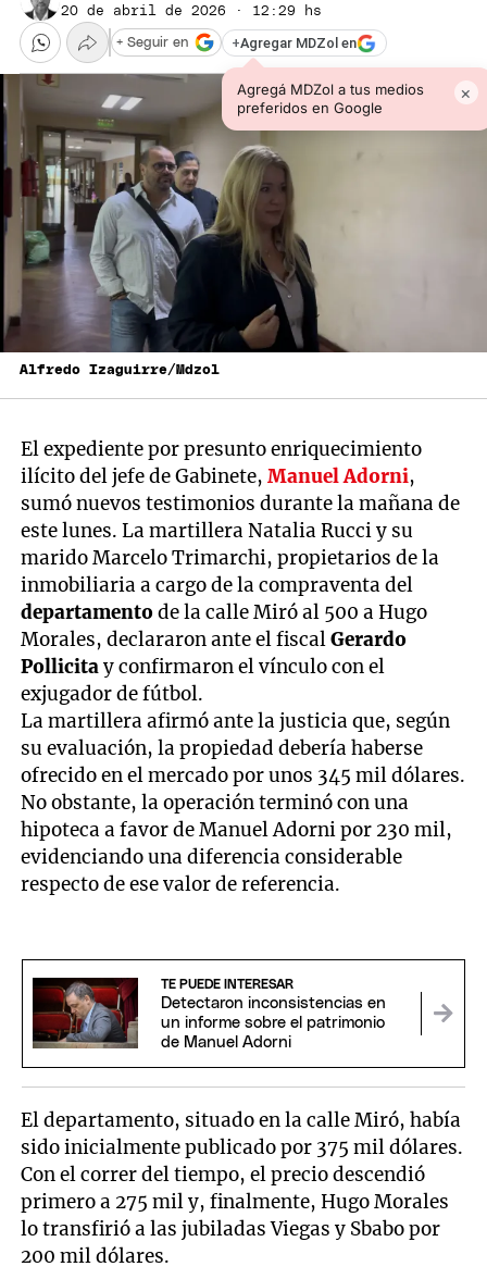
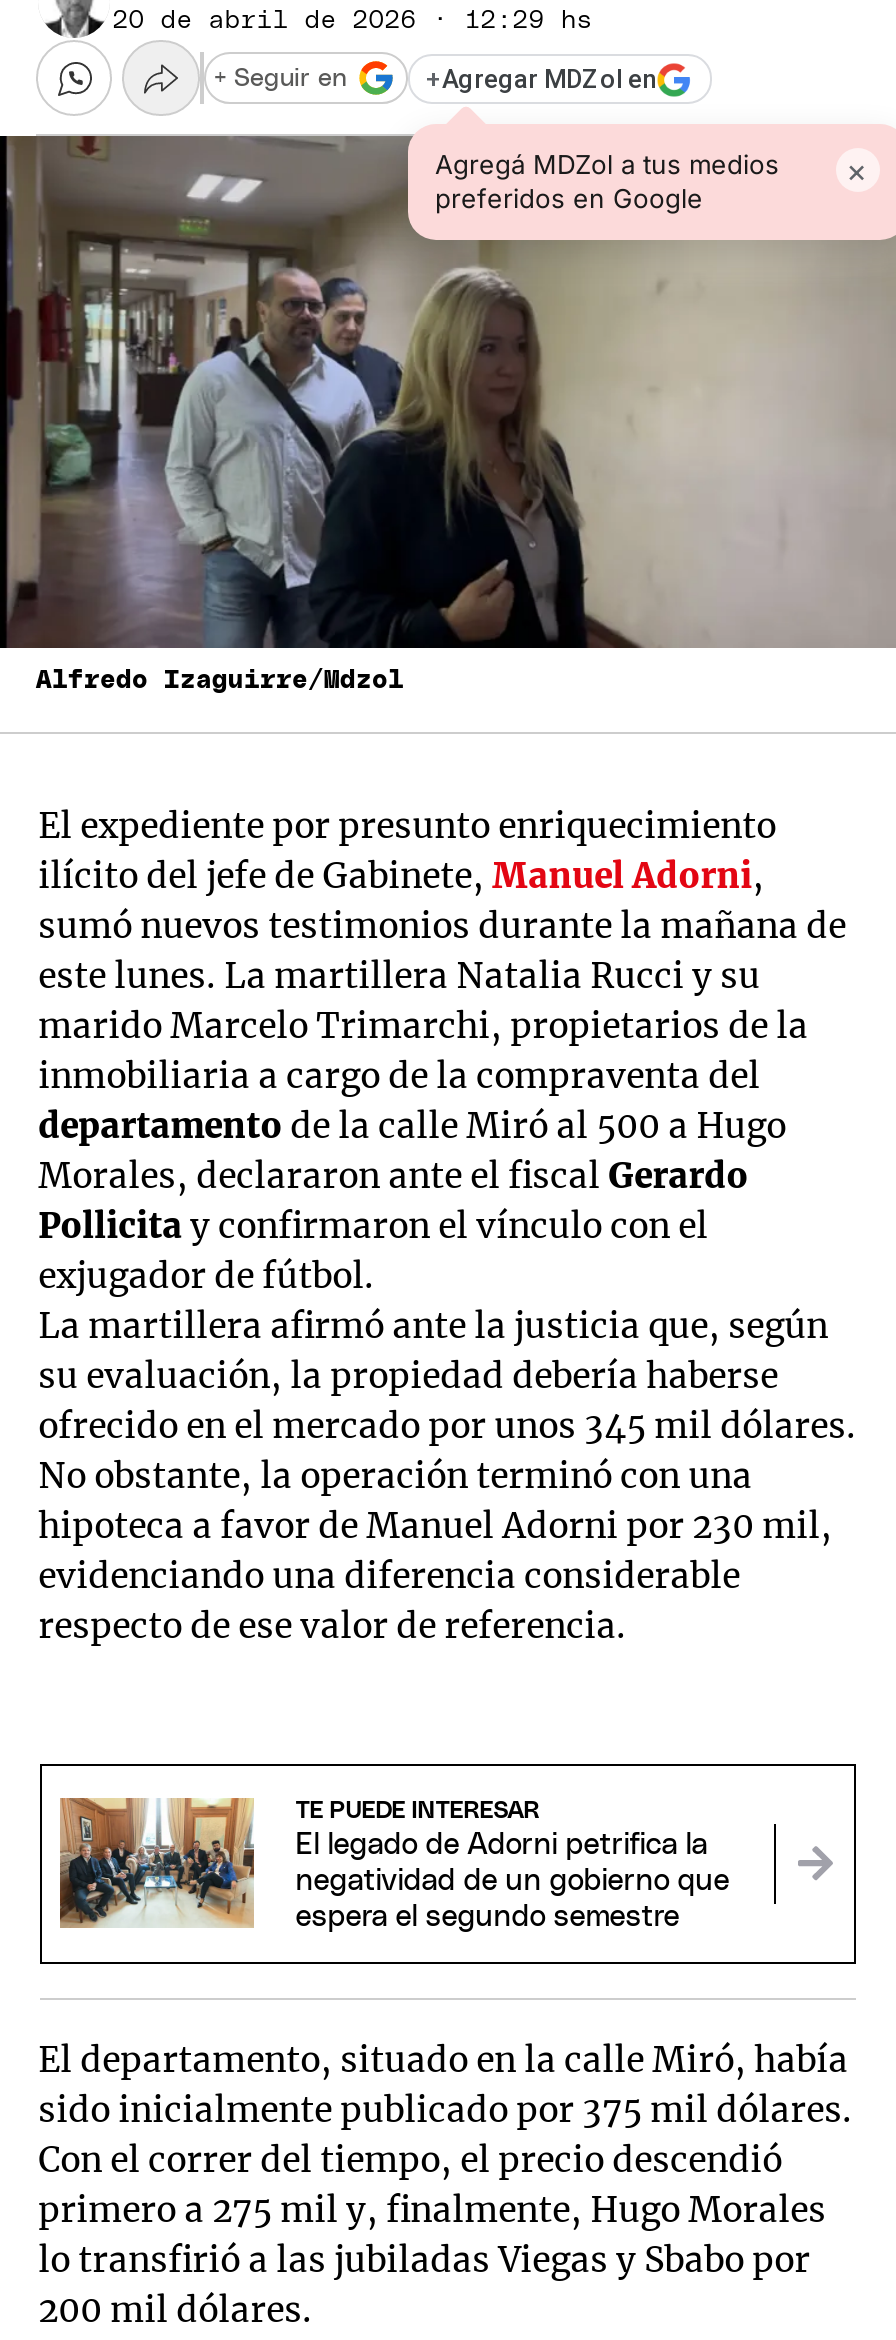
- [image]
- Detectaron inconsistencias en
- un informe sobre el patrimonio
- de Manuel Adorni
+ [image]
+ El legado de Adorni petrifica la
+ negatividad de un gobierno que
+ espera el segundo semestre
